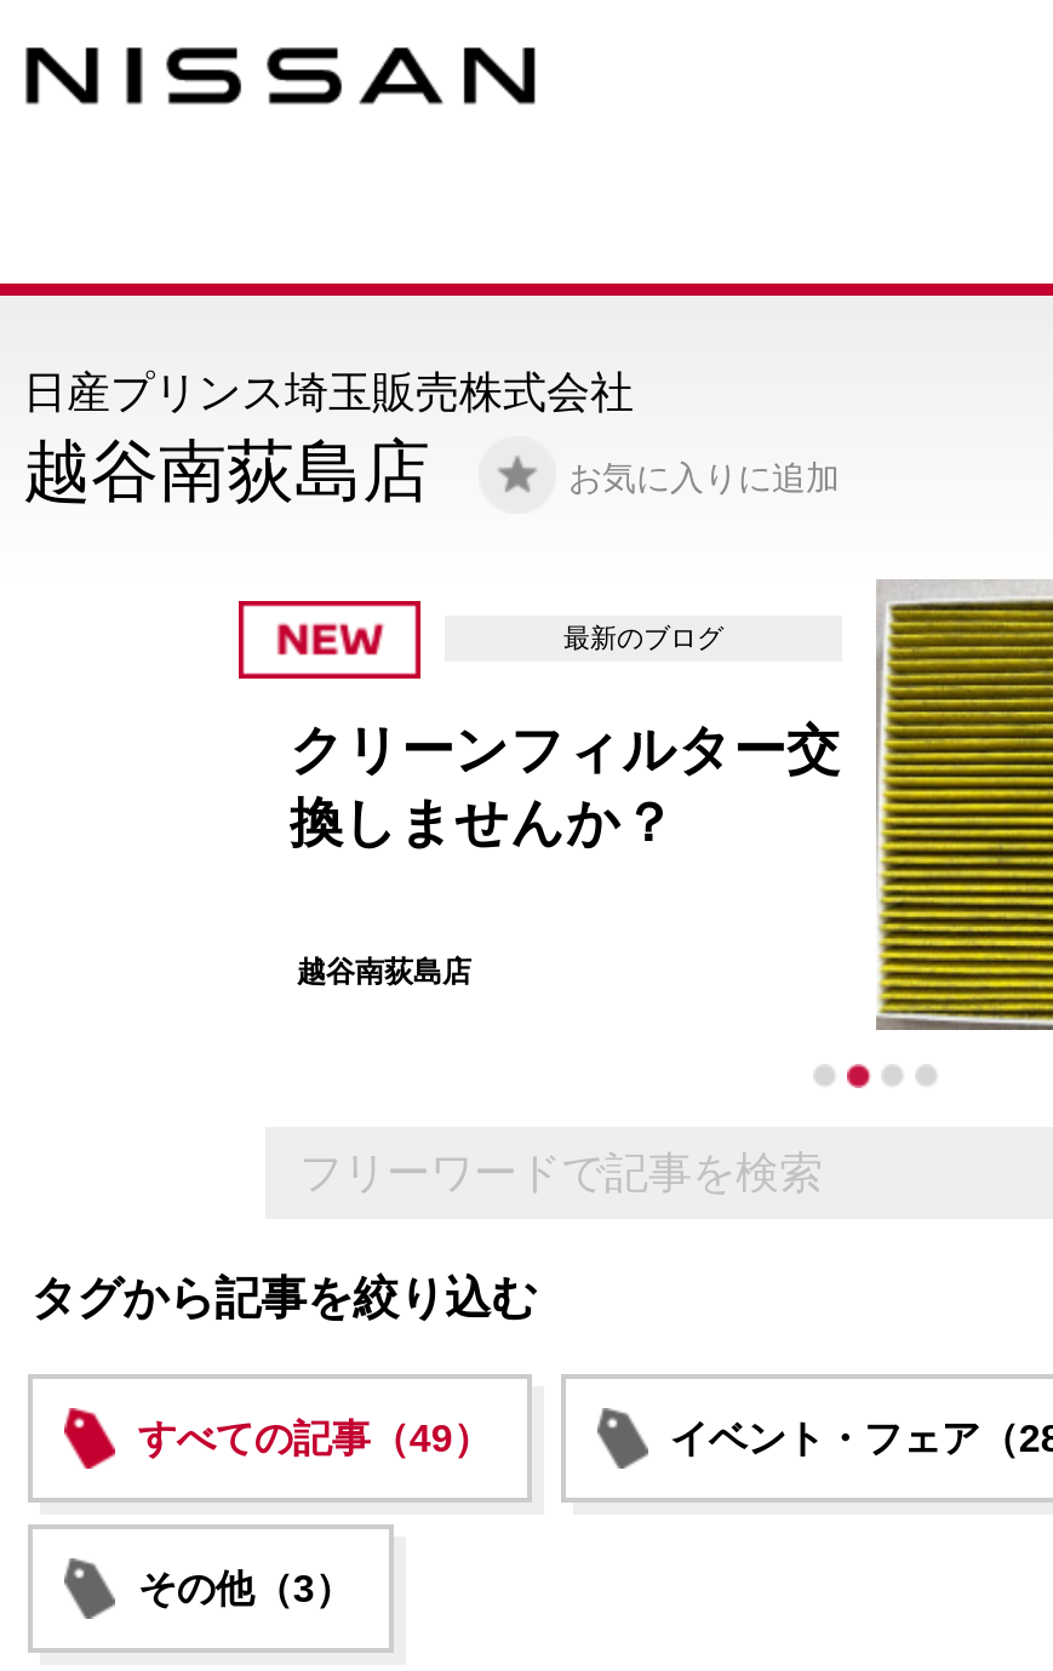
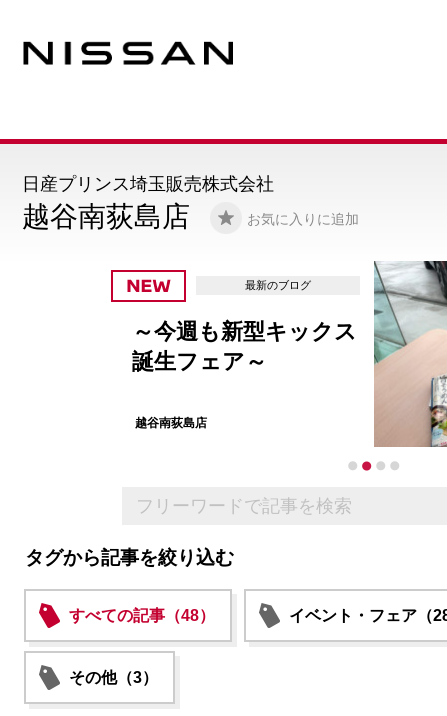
- [image]
- クリーンフィルター交
- 換しませんか？
+ [image]
+ ～今週も新型キックス
+ 誕生フェア～

- すべての記事（49）
+ すべての記事（48）
